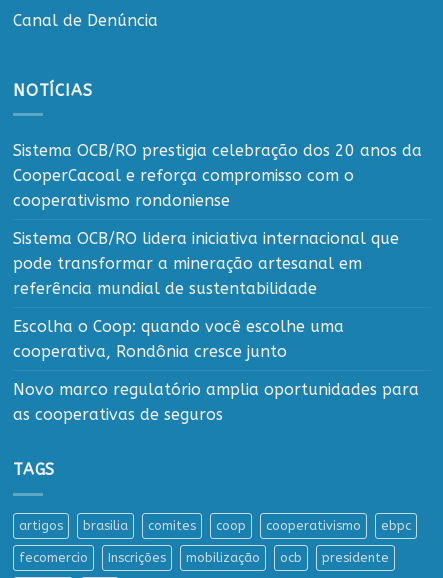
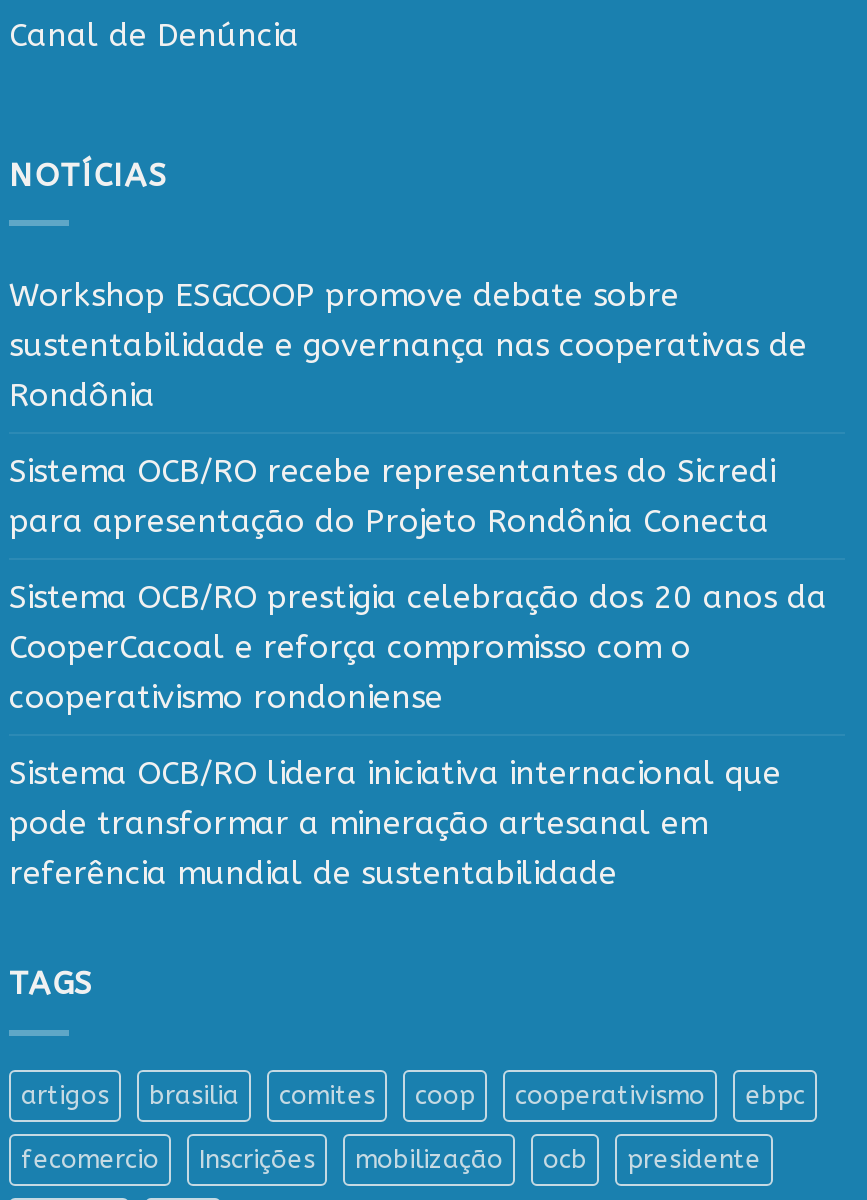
+ Workshop ESGCOOP promove debate sobre
+ sustentabilidade e governança nas cooperativas de
+ Rondônia
+ Sistema OCB/RO recebe representantes do Sicredi
+ para apresentação do Projeto Rondônia Conecta

moved down: Sistema OCB/RO prestigia celebração dos 20 anos da | CooperCacoal e reforça compromisso com o | cooperativismo rondoniense | Sistema OCB/RO lidera iniciativa internacional que | pode transformar a mineração artesanal em | referência mundial de sustentabilidade

- Escolha o Coop: quando você escolhe uma
- cooperativa, Rondônia cresce junto
- Novo marco regulatório amplia oportunidades para
- as cooperativas de seguros
